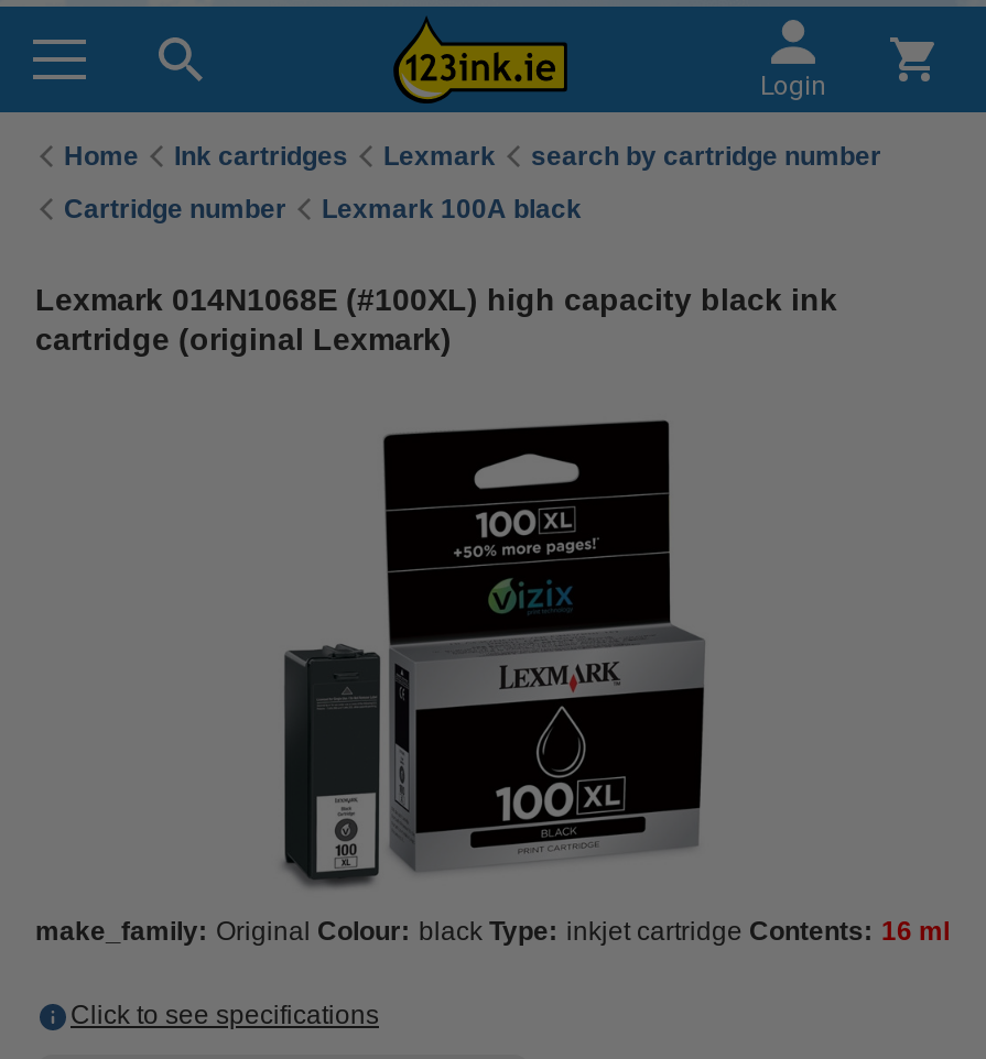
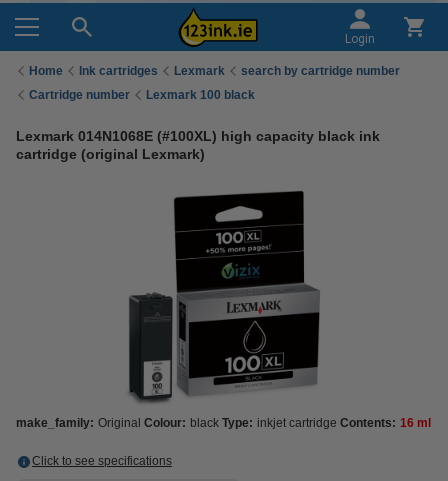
- Lexmark 100A black
+ Lexmark 100 black
